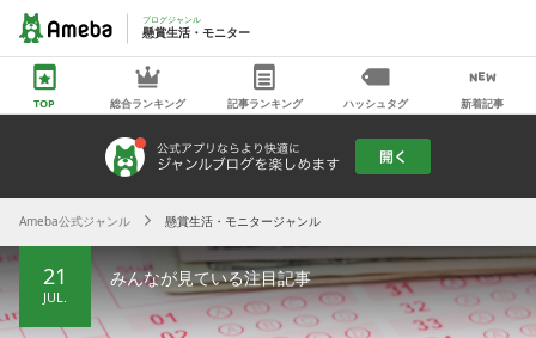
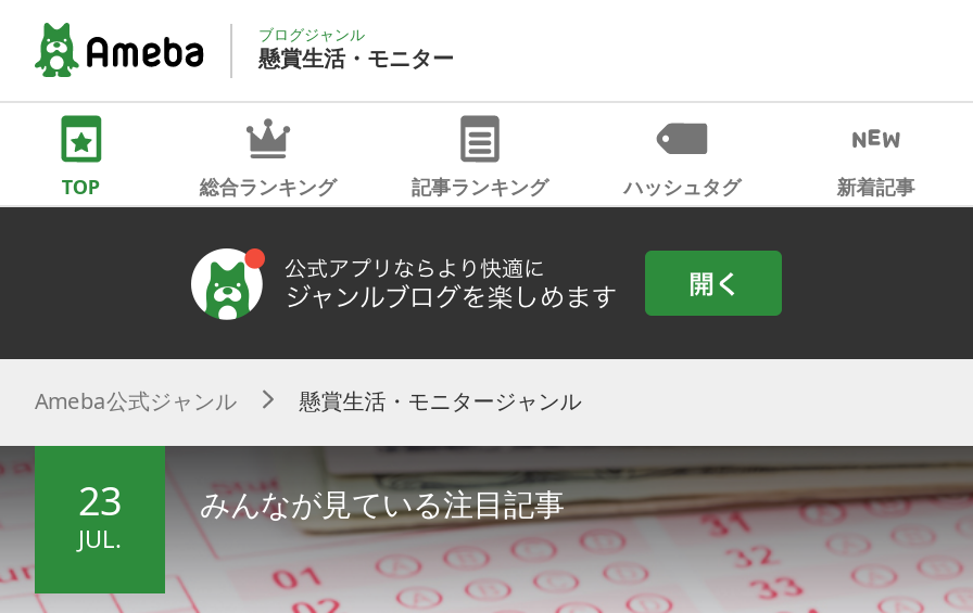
- 21
+ 23
